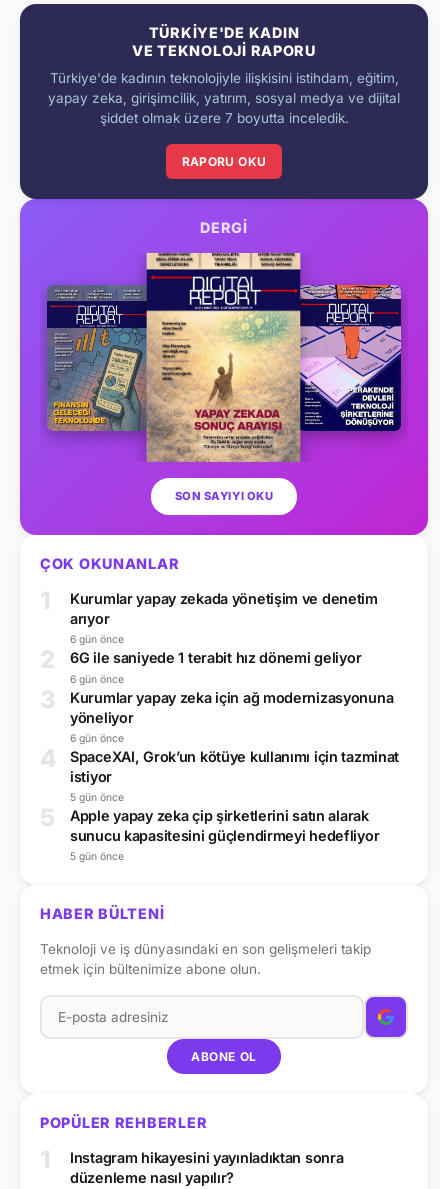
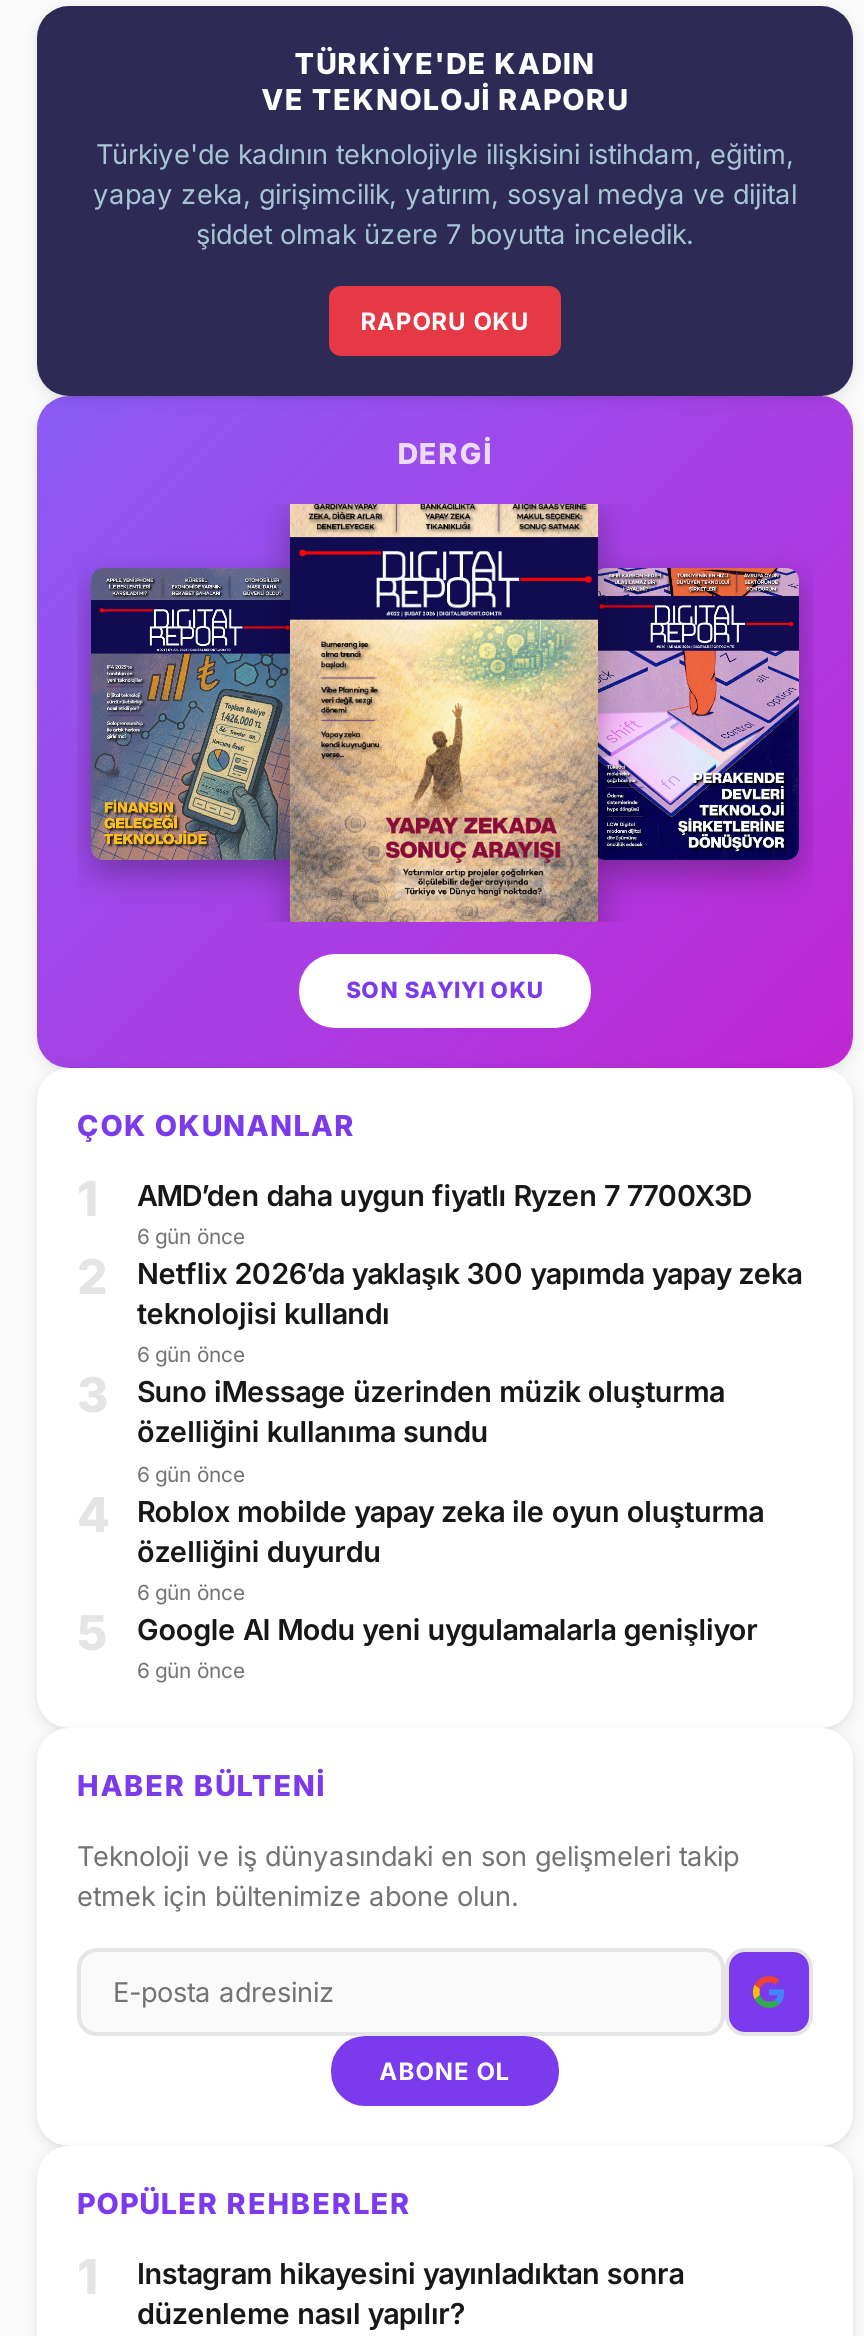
- Kurumlar yapay zekada yönetişim ve denetim
- arıyor
+ AMD’den daha uygun fiyatlı Ryzen 7 7700X3D

- 6G ile saniyede 1 terabit hız dönemi geliyor
+ Netflix 2026’da yaklaşık 300 yapımda yapay zeka
+ teknolojisi kullandı

- Kurumlar yapay zeka için ağ modernizasyonuna
- yöneliyor
+ Suno iMessage üzerinden müzik oluşturma
+ özelliğini kullanıma sundu

- SpaceXAI, Grok’un kötüye kullanımı için tazminat
- istiyor
- 5 gün önce
+ Roblox mobilde yapay zeka ile oyun oluşturma
+ özelliğini duyurdu
+ 6 gün önce

- Apple yapay zeka çip şirketlerini satın alarak
- sunucu kapasitesini güçlendirmeyi hedefliyor
- 5 gün önce
+ Google AI Modu yeni uygulamalarla genişliyor
+ 6 gün önce
